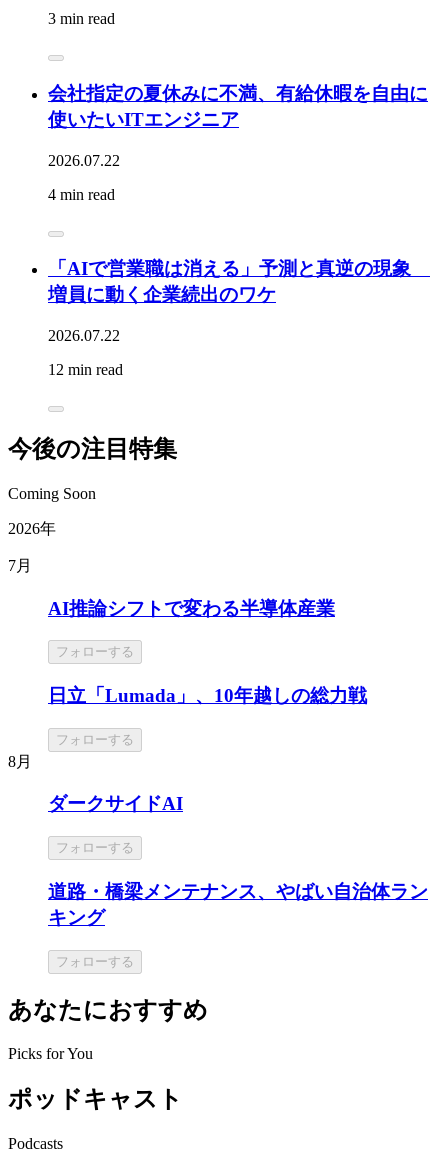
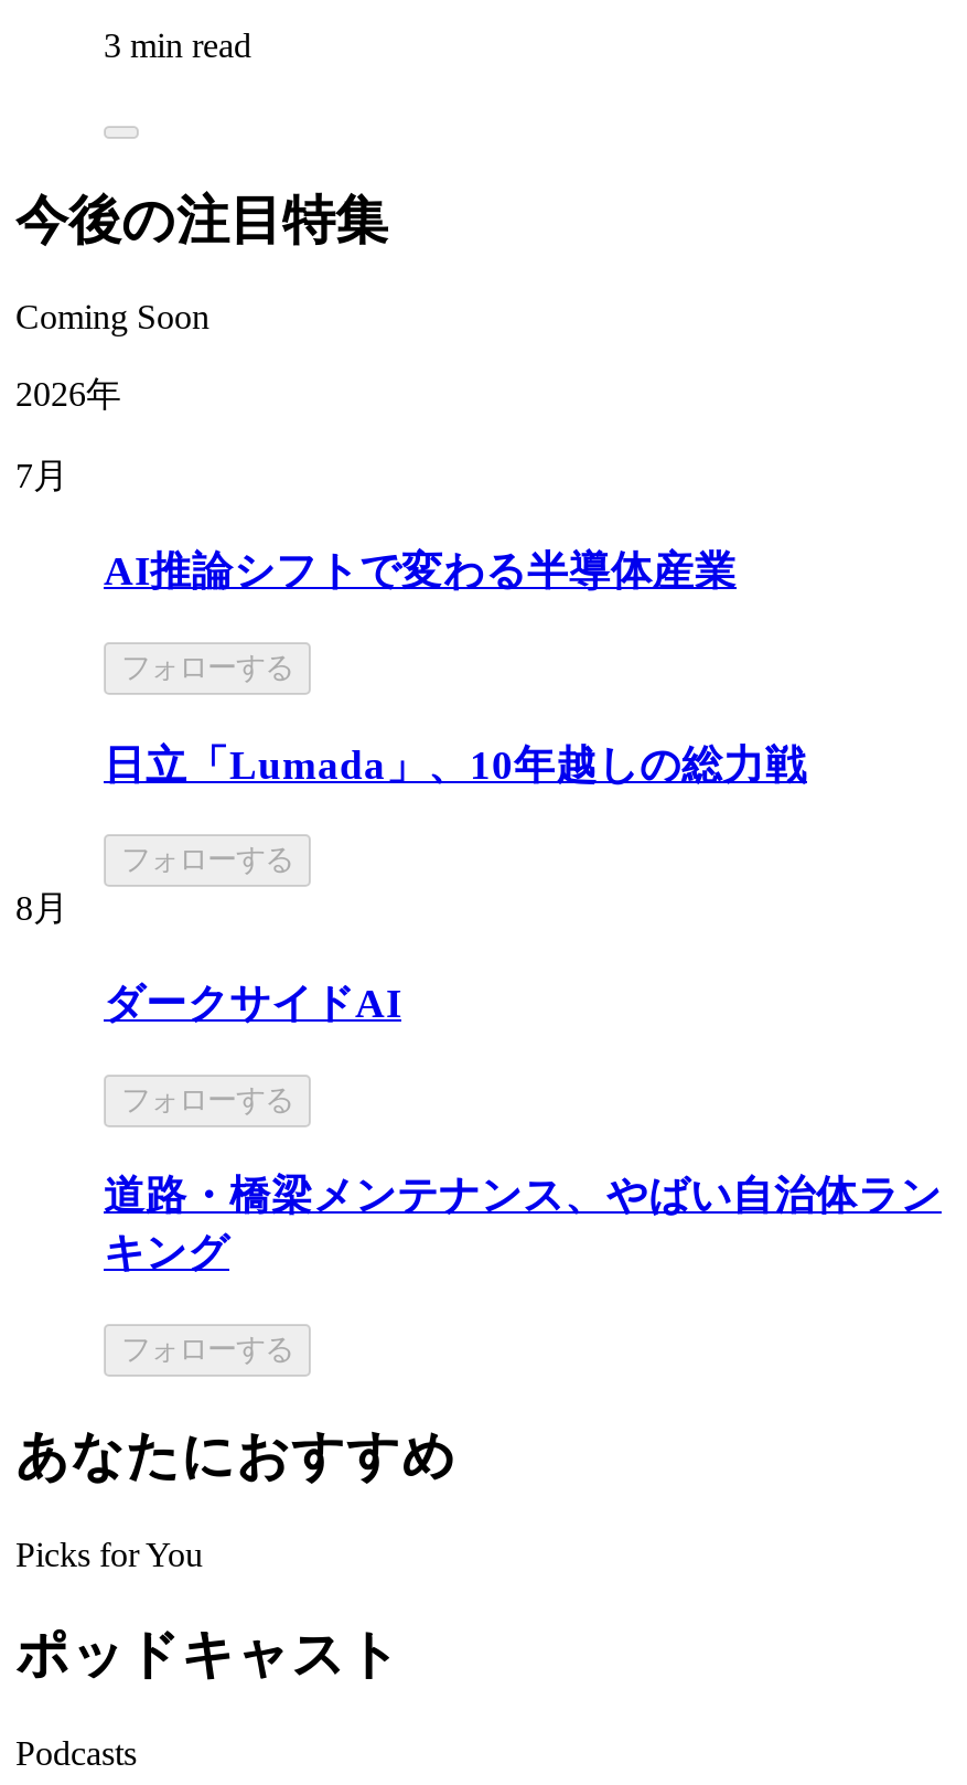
- 会社指定の夏休みに不満、有給休暇を自由に
- 使いたいITエンジニア
- 2026.07.22
- 4 min read

- 「AIで営業職は消える」予測と真逆の現象
- 増員に動く企業続出のワケ
- 2026.07.22
- 12 min read
